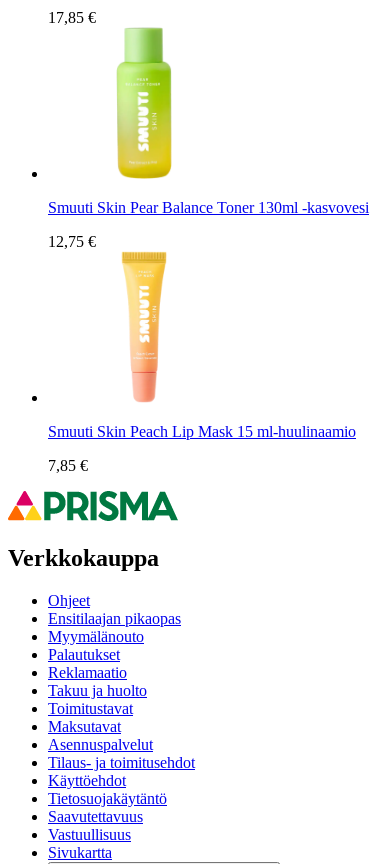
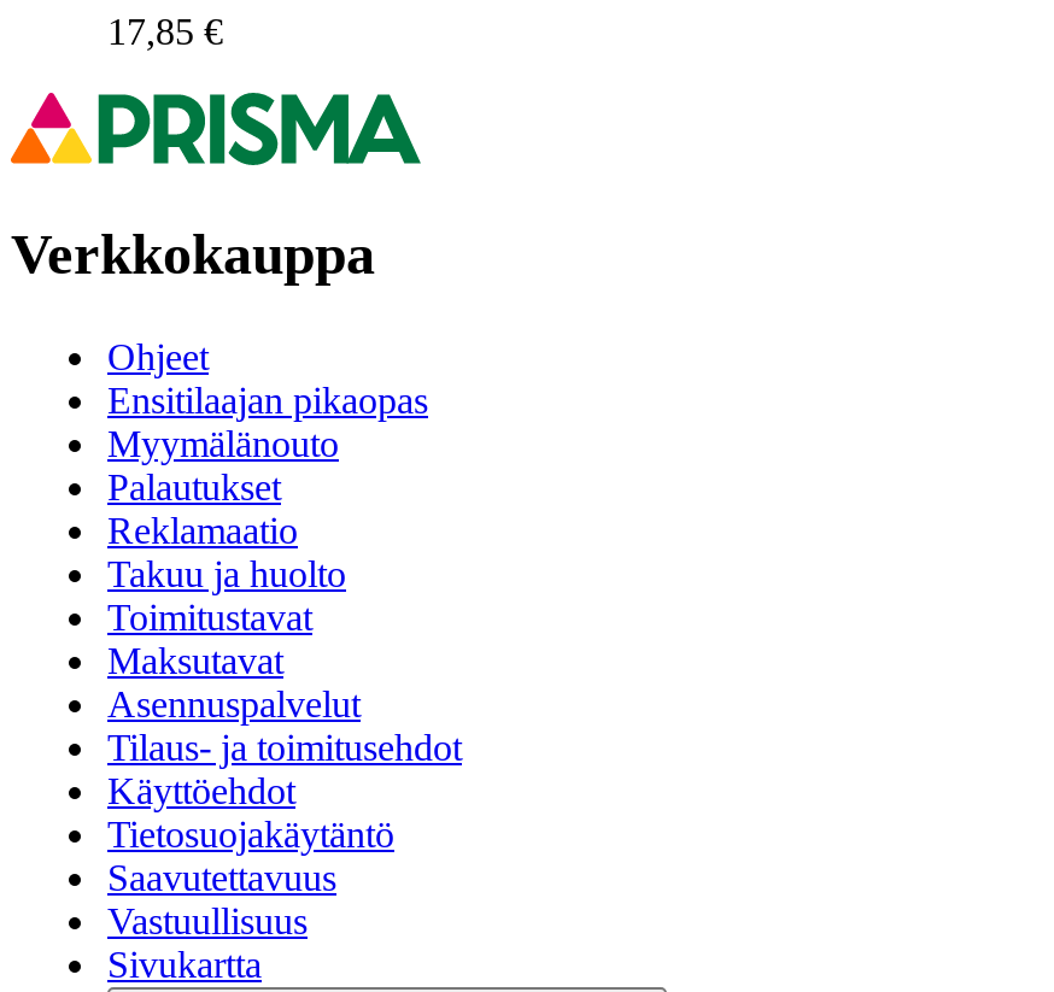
- [image]
- Smuuti Skin Pear Balance Toner 130ml -kasvovesi
- 12,75 €

- [image]
- Smuuti Skin Peach Lip Mask 15 ml-huulinaamio
- 7,85 €
